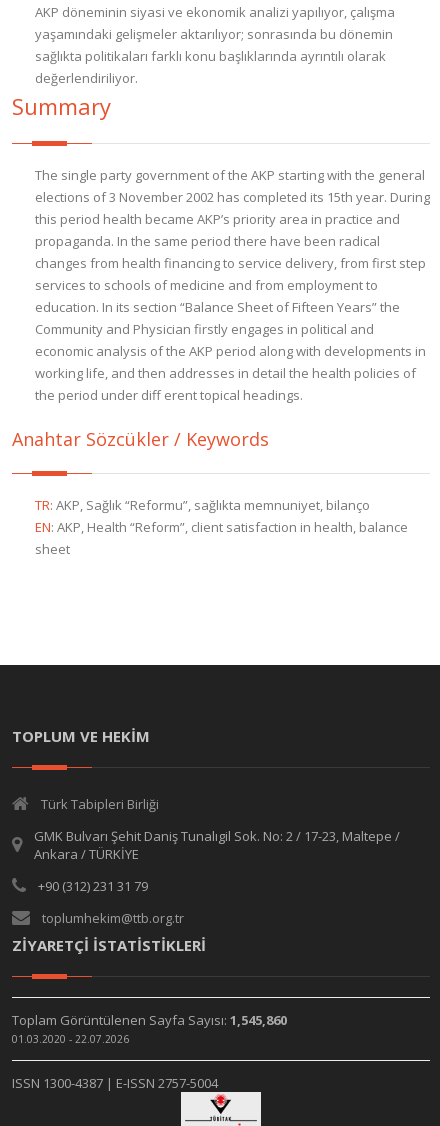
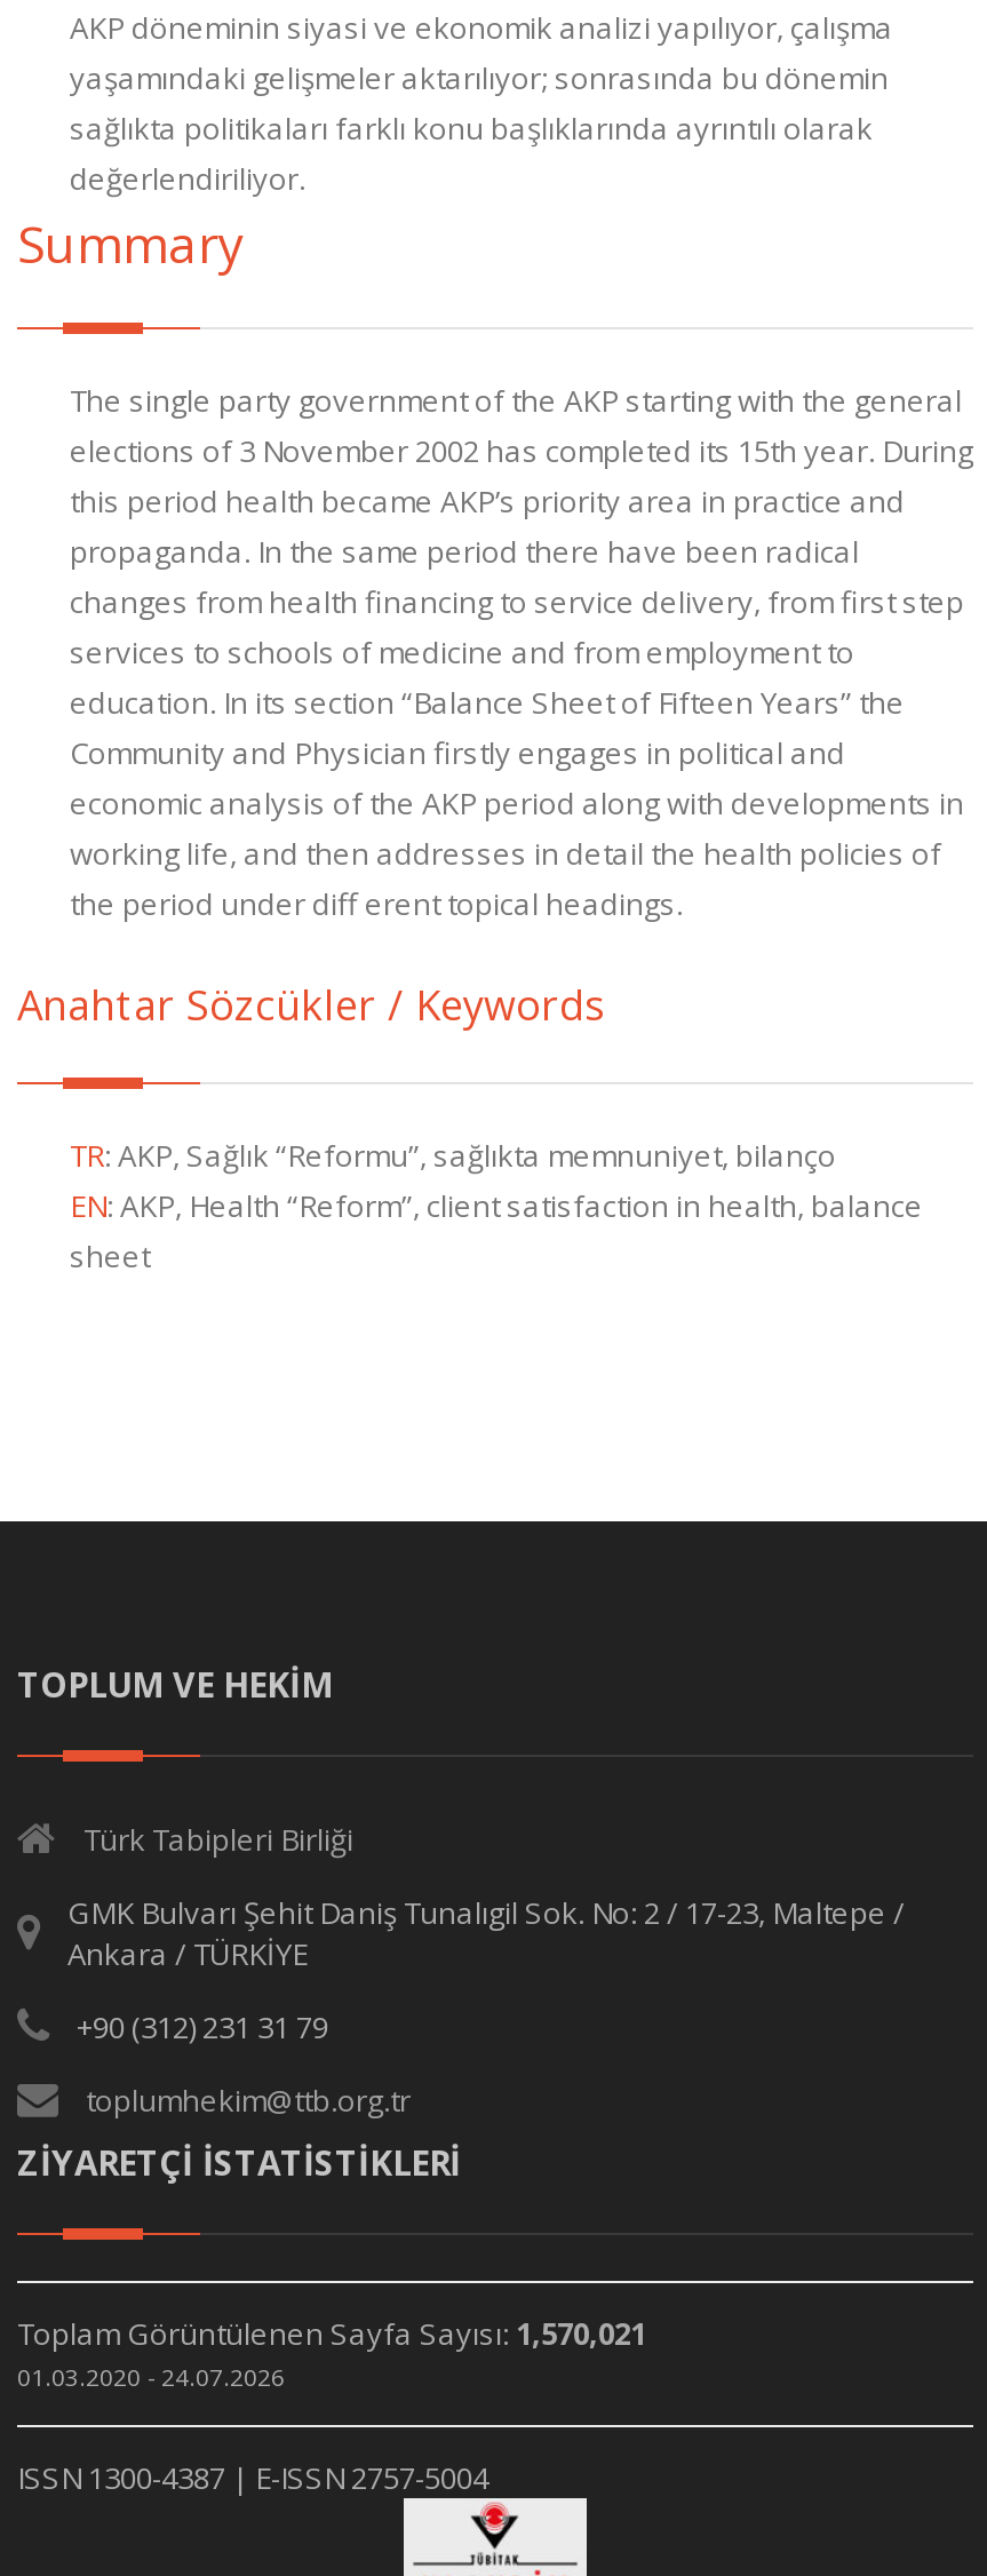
- Toplam Görüntülenen Sayfa Sayısı: 1,545,860
+ Toplam Görüntülenen Sayfa Sayısı: 1,570,021

- 01.03.2020 - 22.07.2026
+ 01.03.2020 - 24.07.2026
